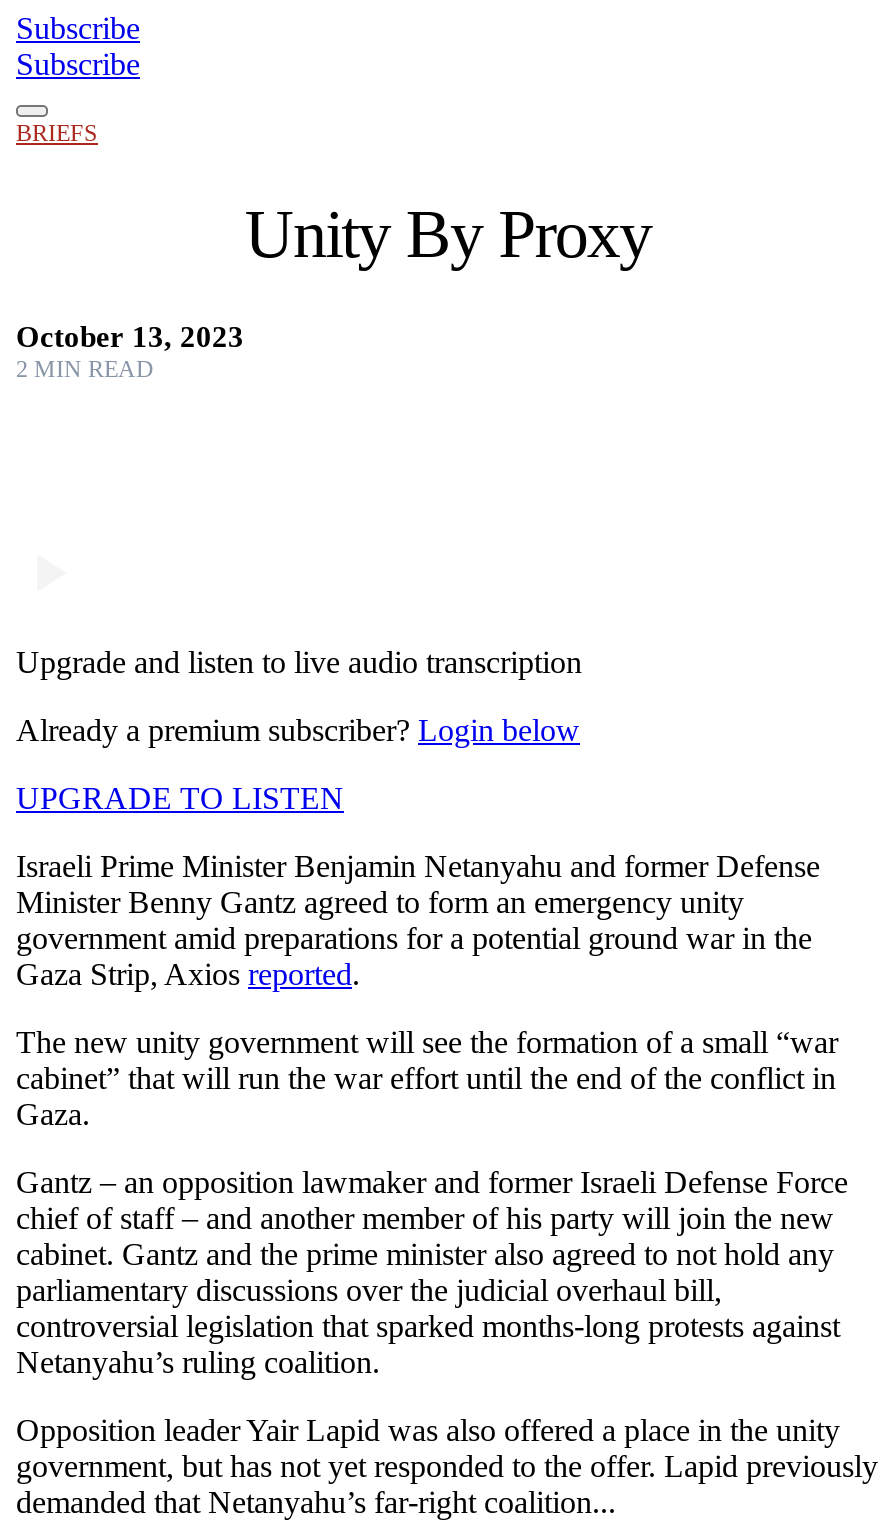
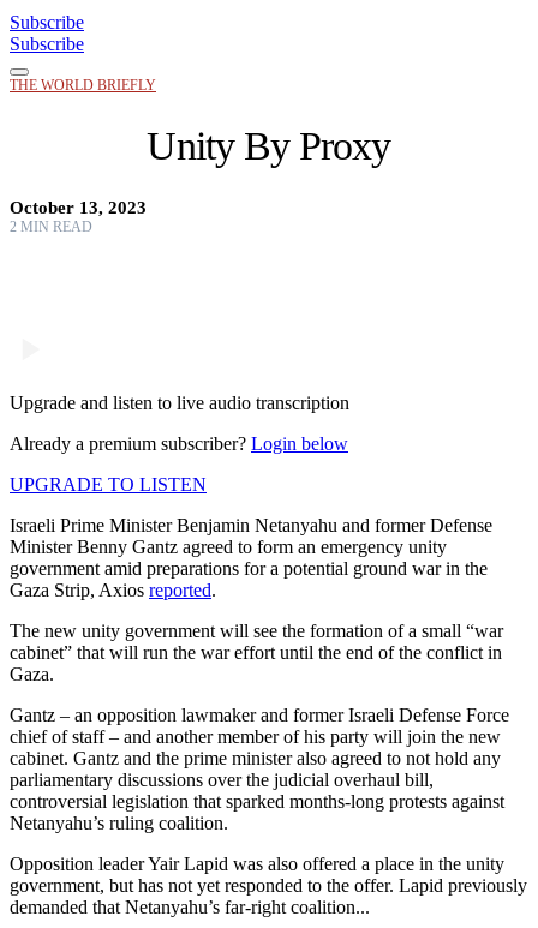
- BRIEFS
+ THE WORLD BRIEFLY
